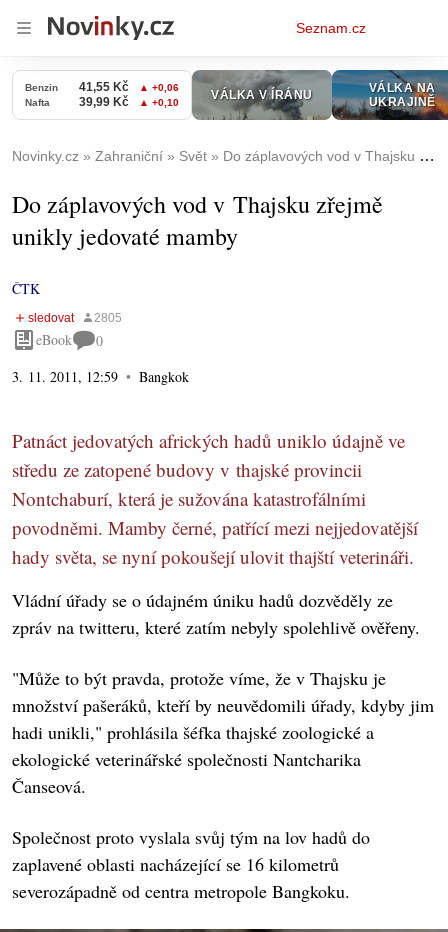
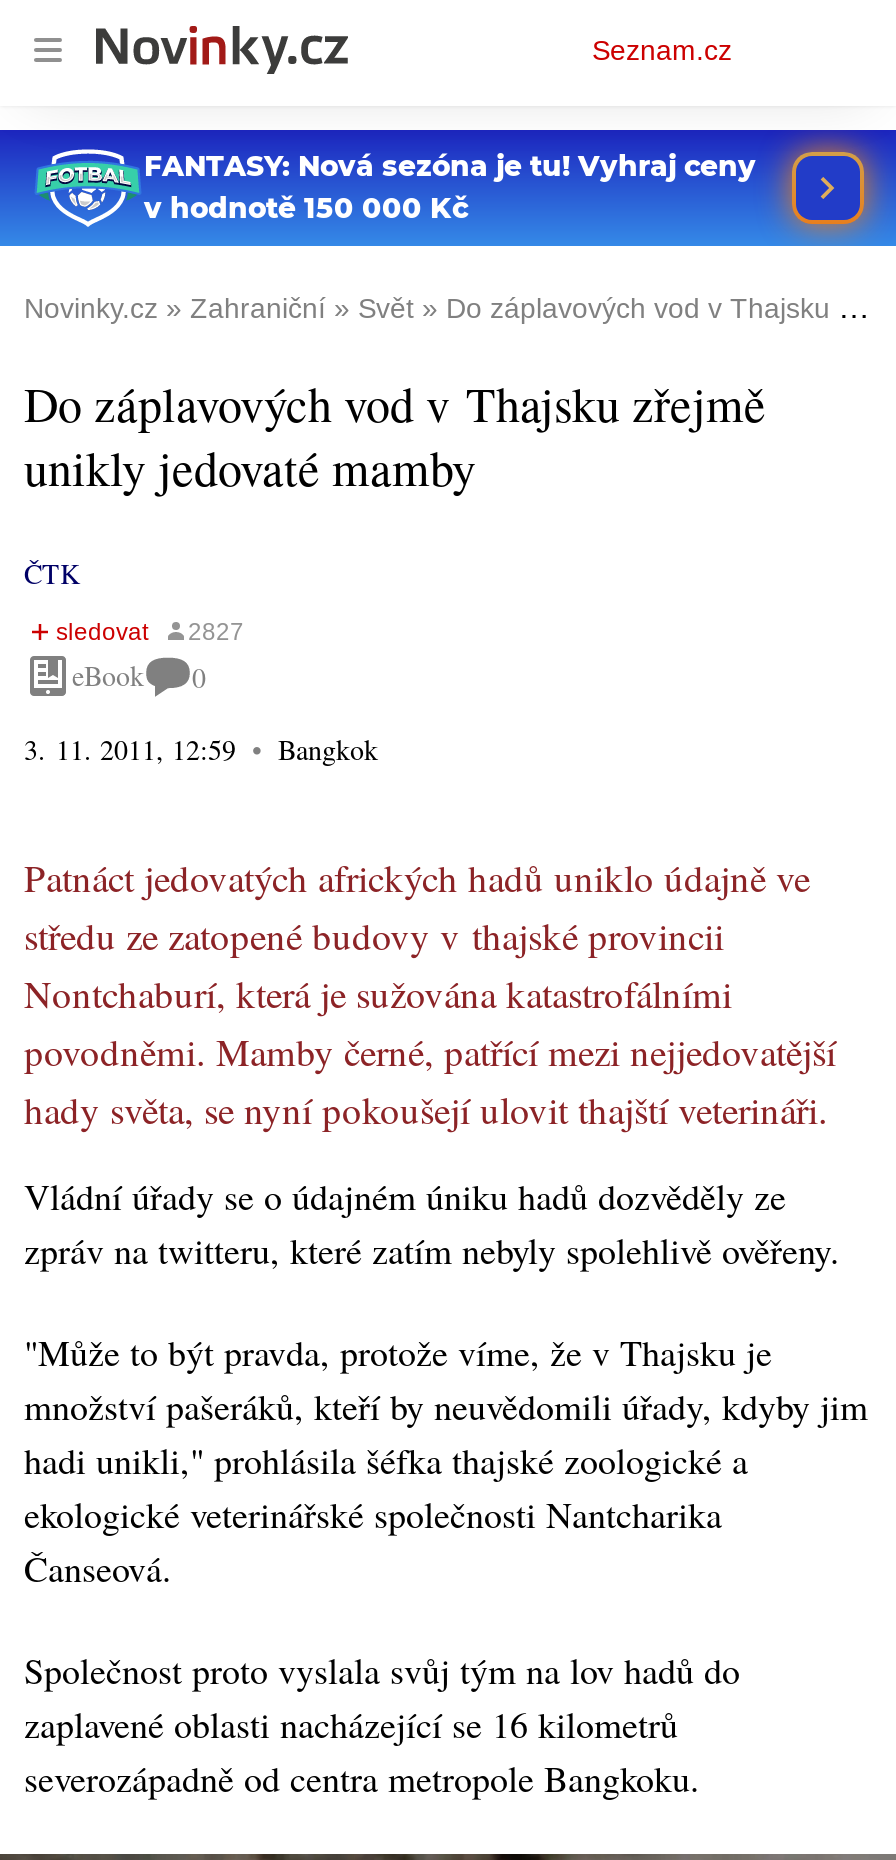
- [image]
+ [image]
